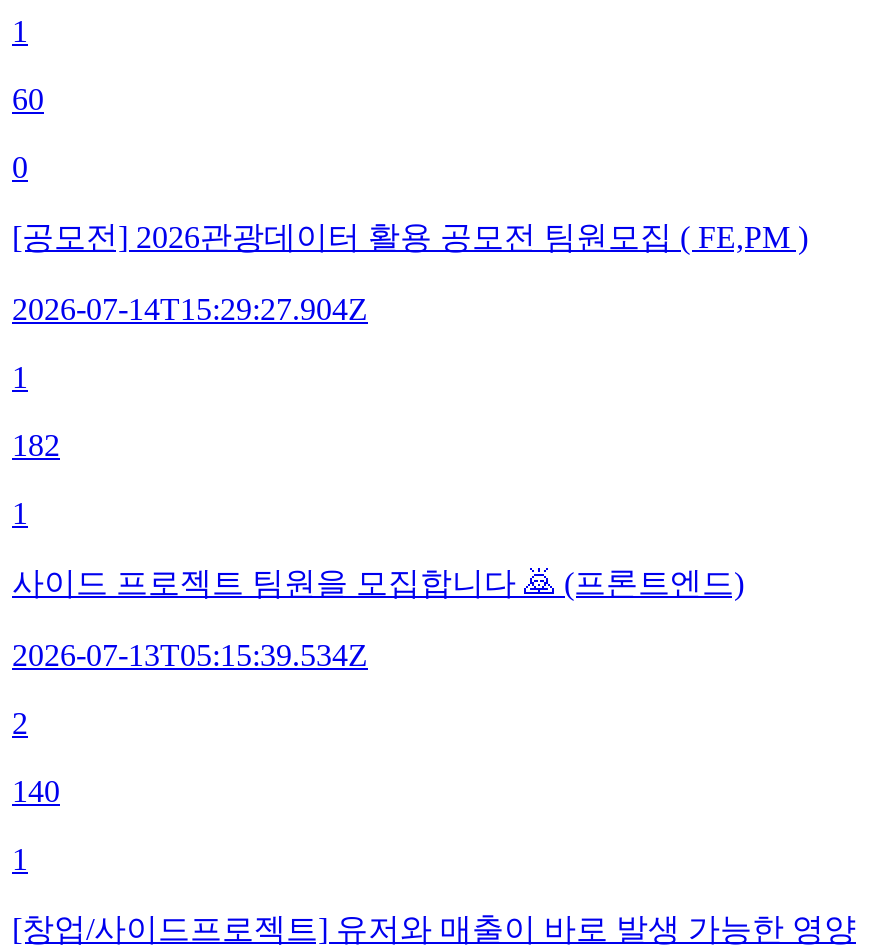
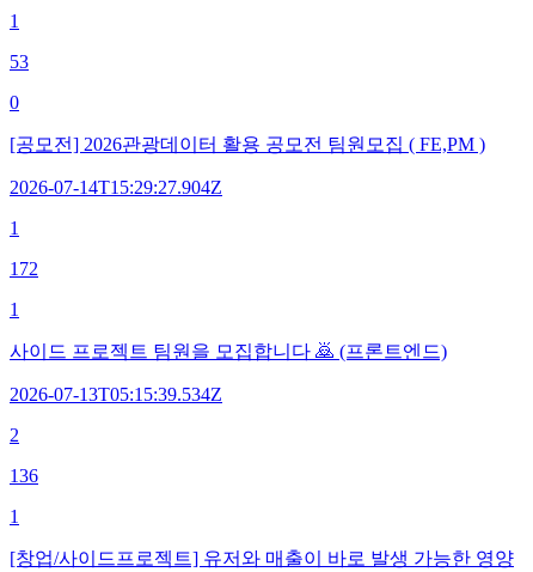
- 60
+ 53

- 182
+ 172

- 140
+ 136
